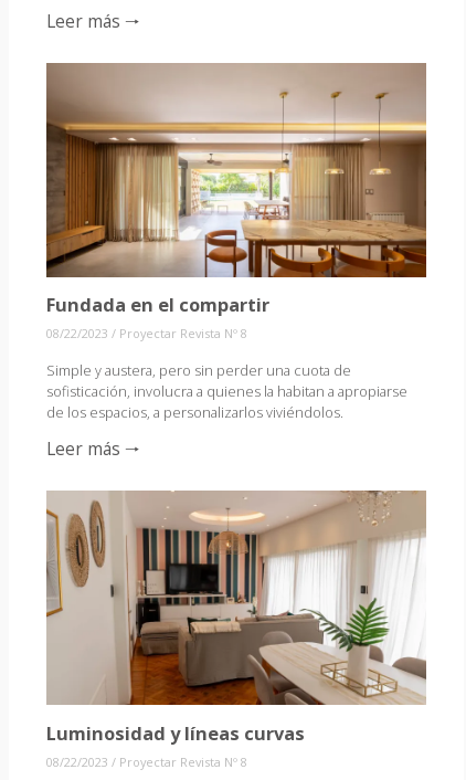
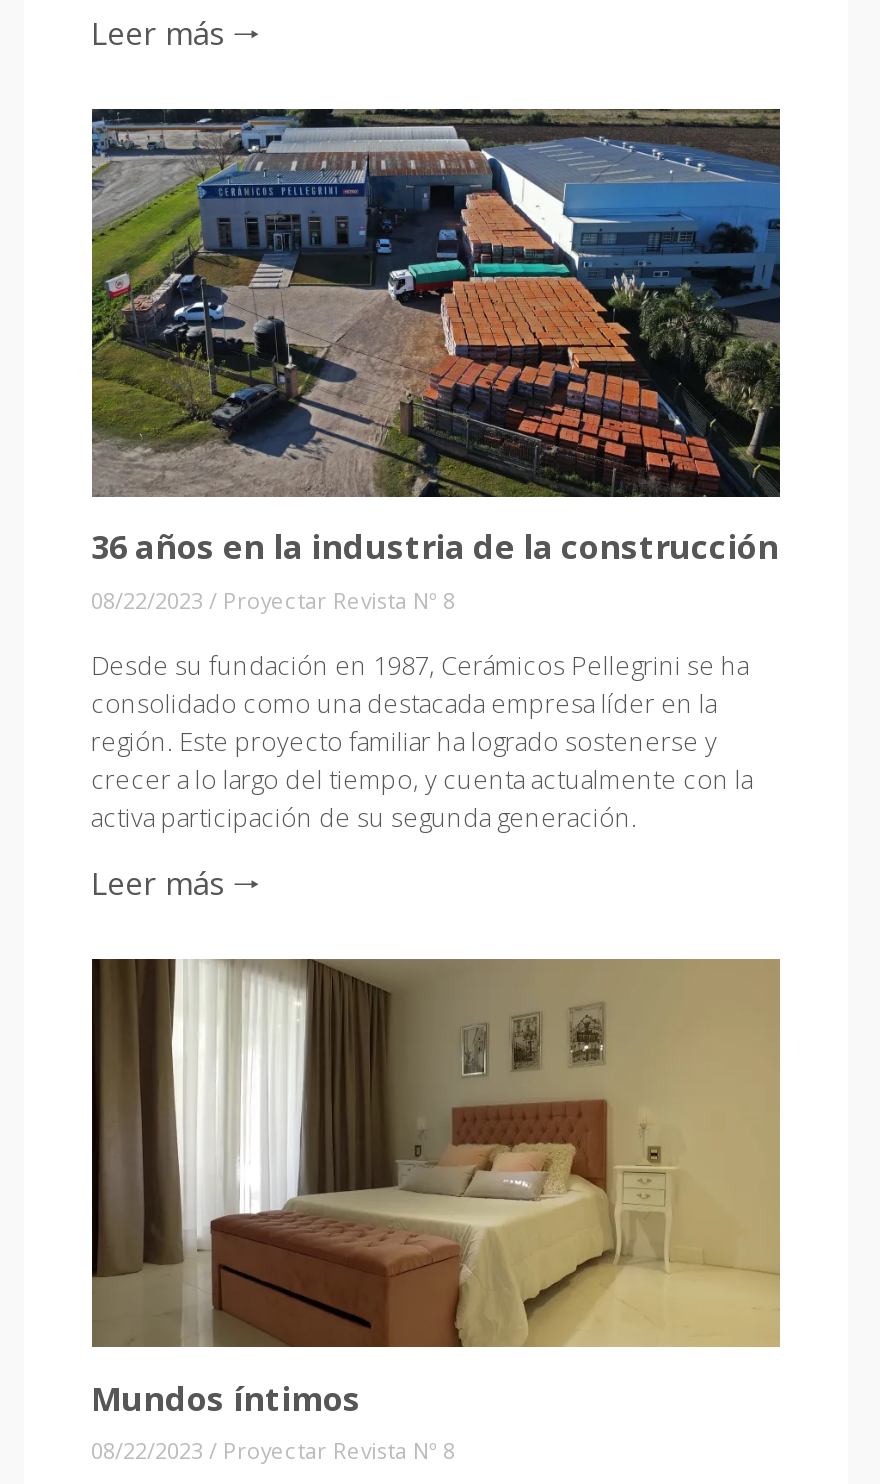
- [image]
- Fundada en el compartir
+ [image]
+ 36 años en la industria de la construcción

- Simple y austera, pero sin perder una cuota de
- sofisticación, involucra a quienes la habitan a apropiarse
- de los espacios, a personalizarlos viviéndolos.
+ Desde su fundación en 1987, Cerámicos Pellegrini se ha
+ consolidado como una destacada empresa líder en la
+ región. Este proyecto familiar ha logrado sostenerse y
+ crecer a lo largo del tiempo, y cuenta actualmente con la
+ activa participación de su segunda generación.

- [image]
- Luminosidad y líneas curvas
+ [image]
+ Mundos íntimos
